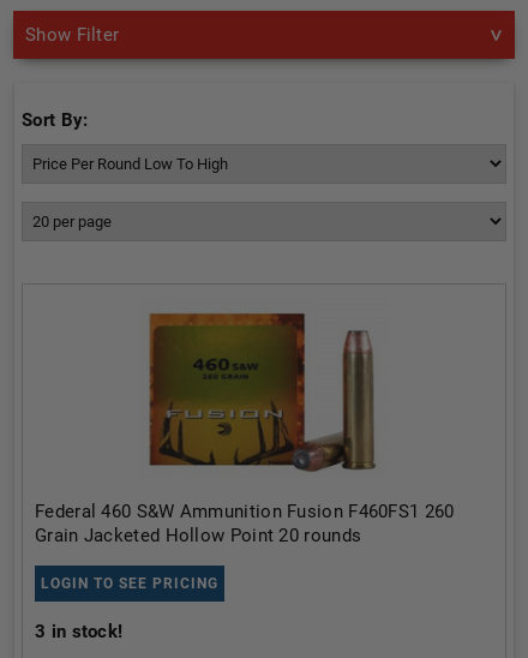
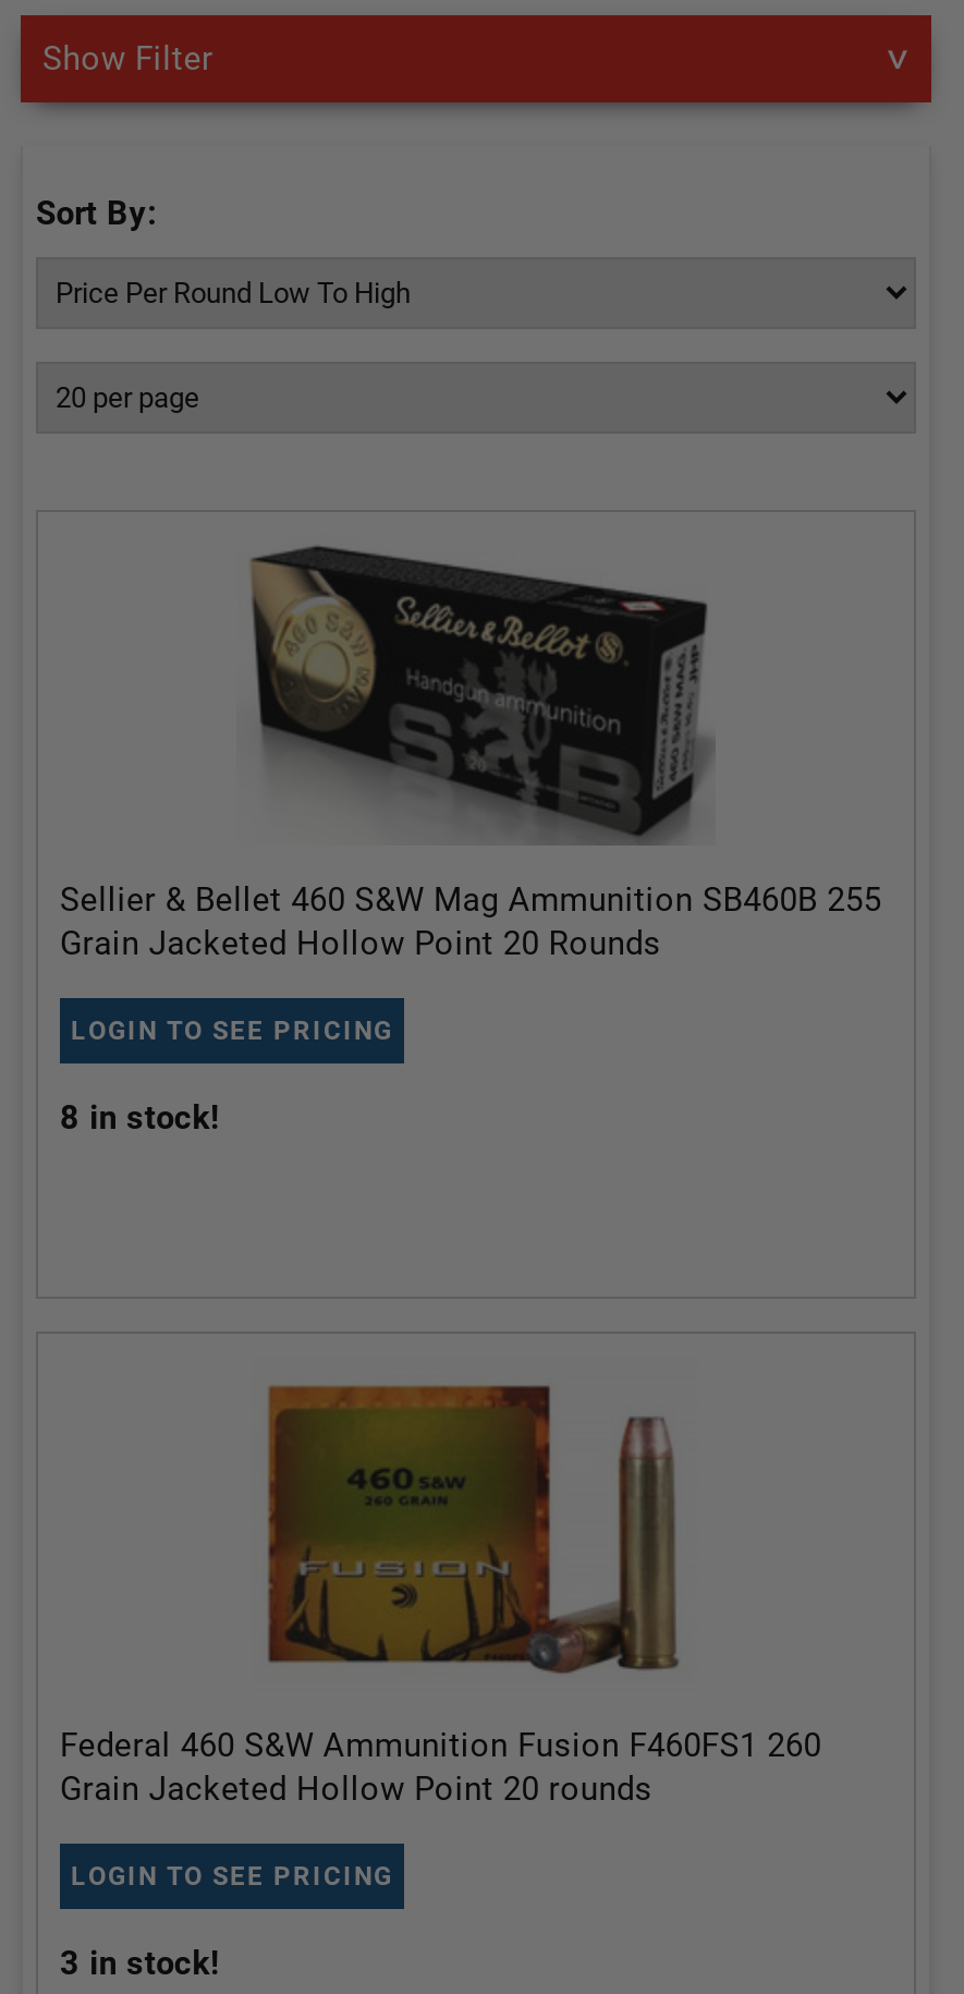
+ [image]
+ Sellier & Bellet 460 S&W Mag Ammunition SB460B 255
+ Grain Jacketed Hollow Point 20 Rounds
+ LOGIN TO SEE PRICING
+ 8 in stock!
